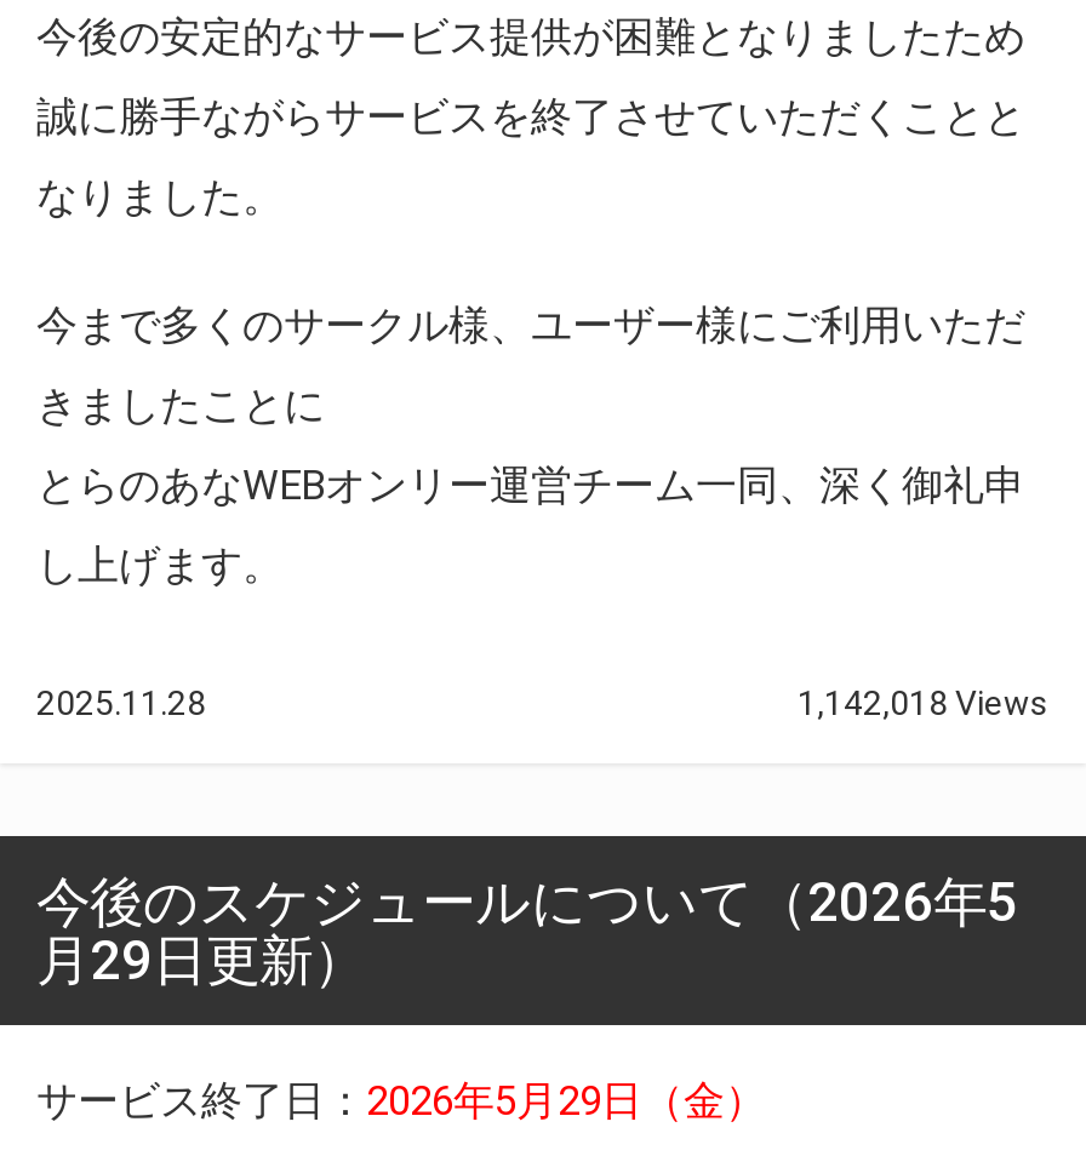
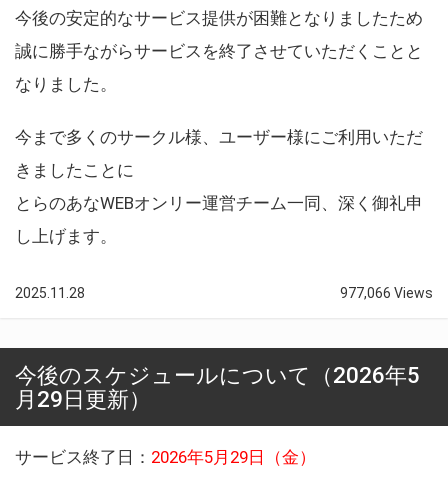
- 1,142,018 Views
+ 977,066 Views
